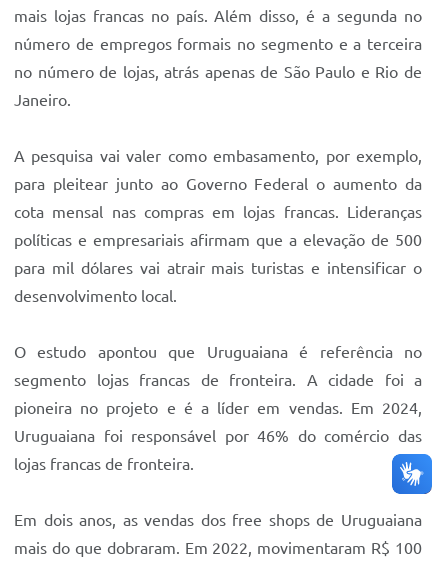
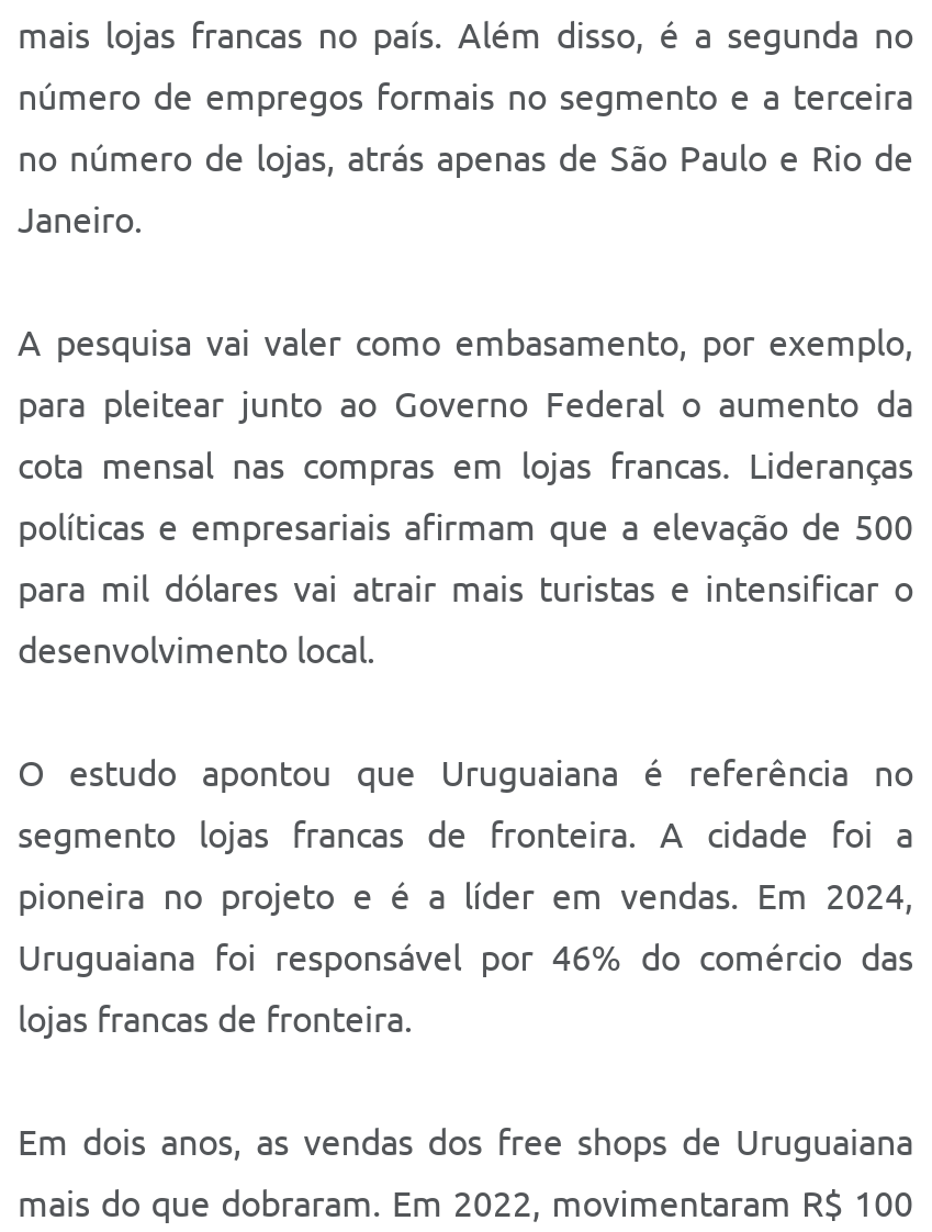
- [image]
